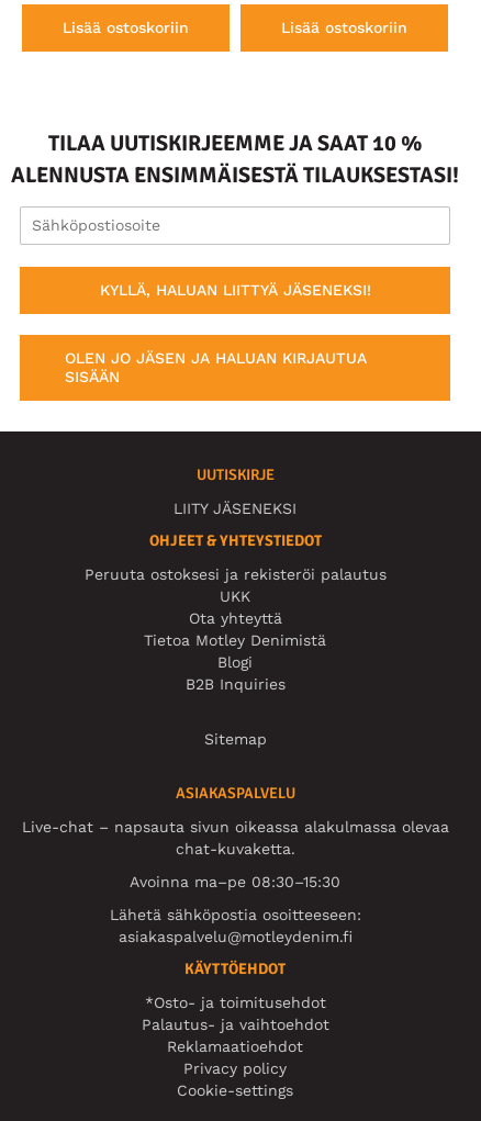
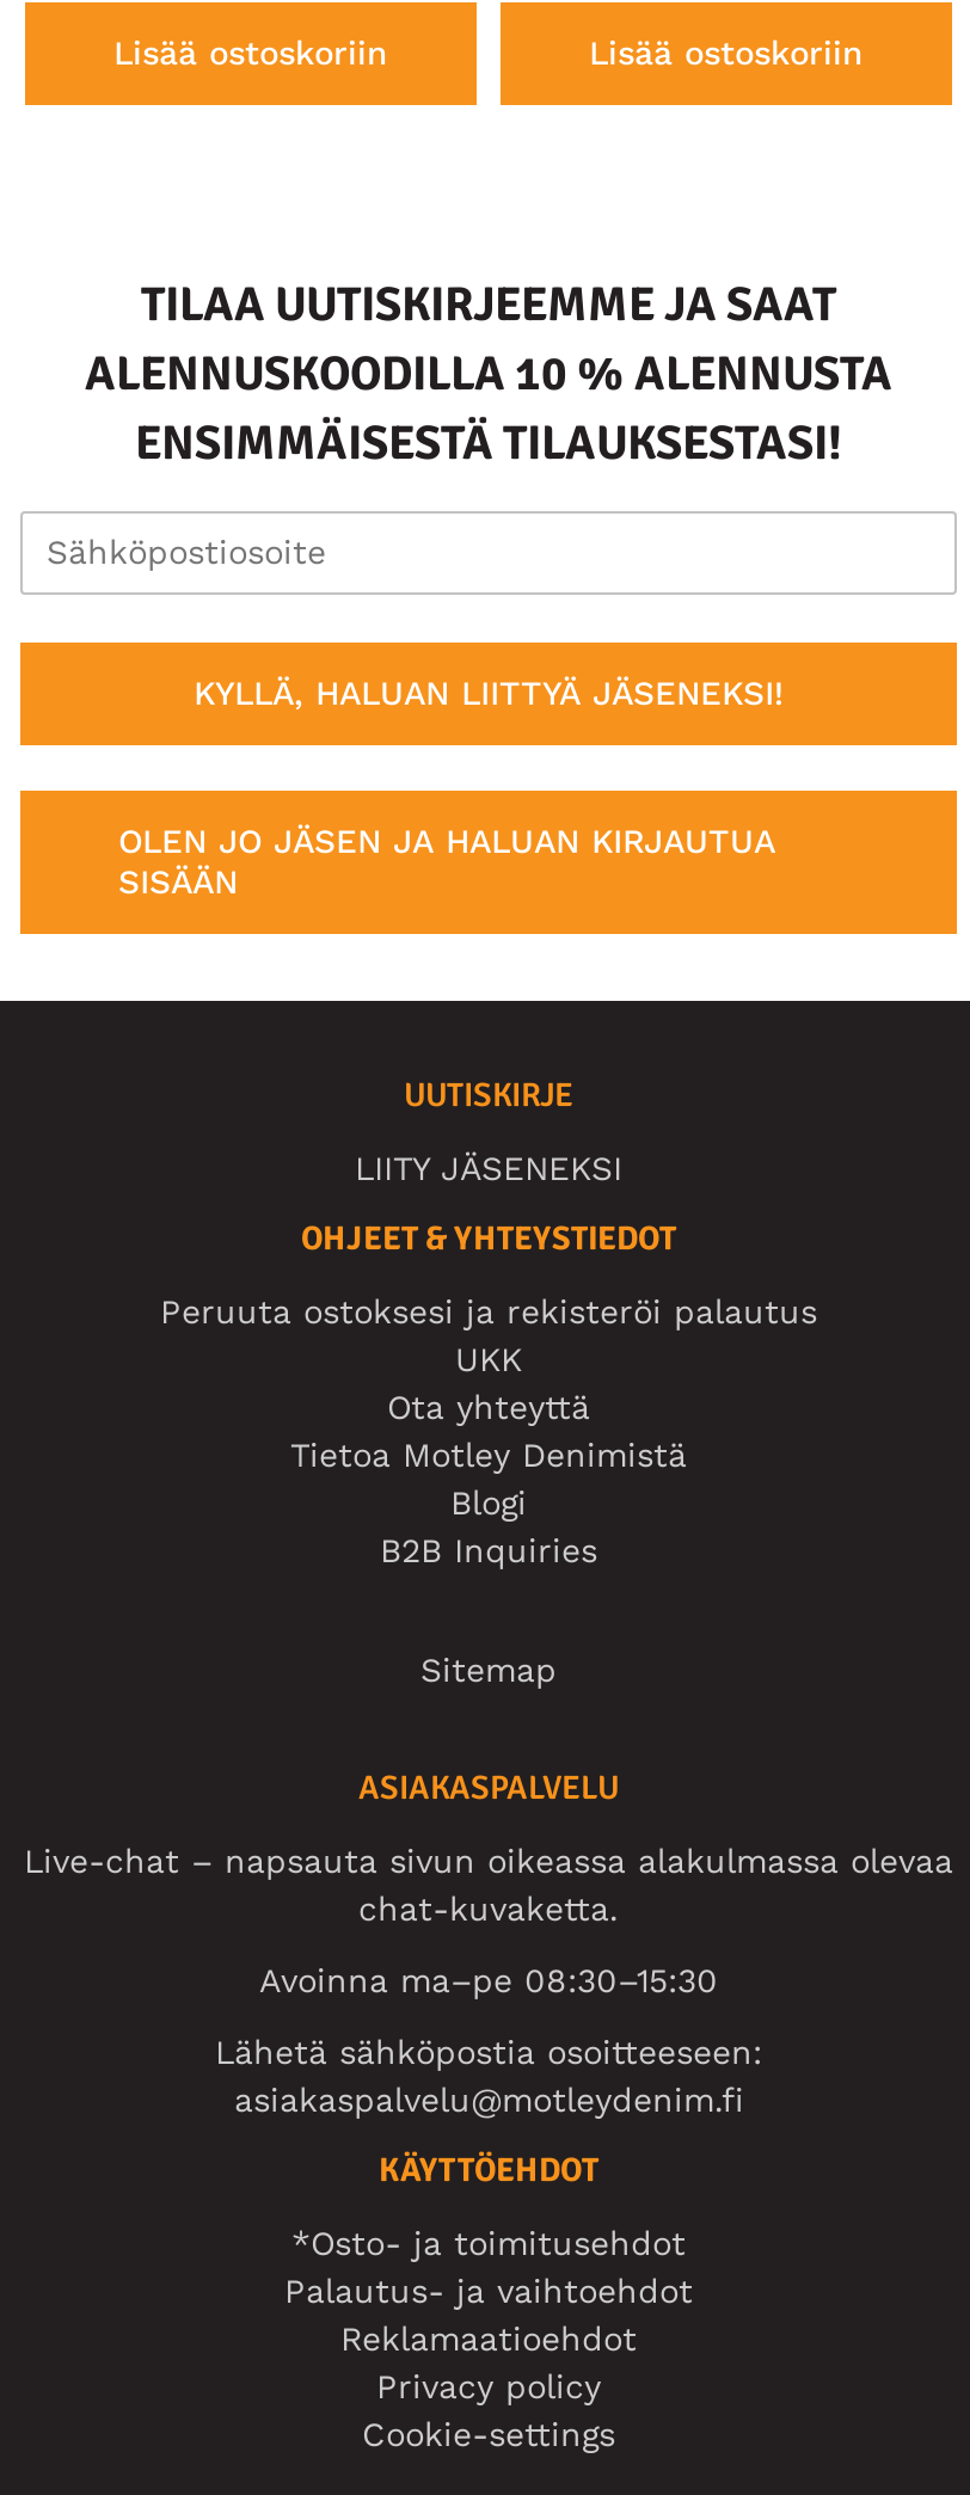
- TILAA UUTISKIRJEEMME JA SAAT 10 %
- ALENNUSTA ENSIMMÄISESTÄ TILAUKSESTASI!
+ TILAA UUTISKIRJEEMME JA SAAT
+ ALENNUSKOODILLA 10 % ALENNUSTA
+ ENSIMMÄISESTÄ TILAUKSESTASI!
